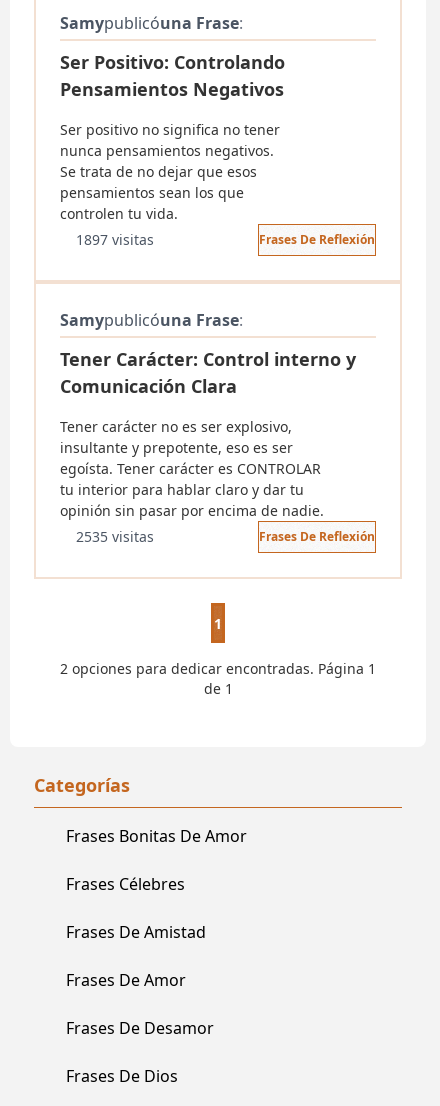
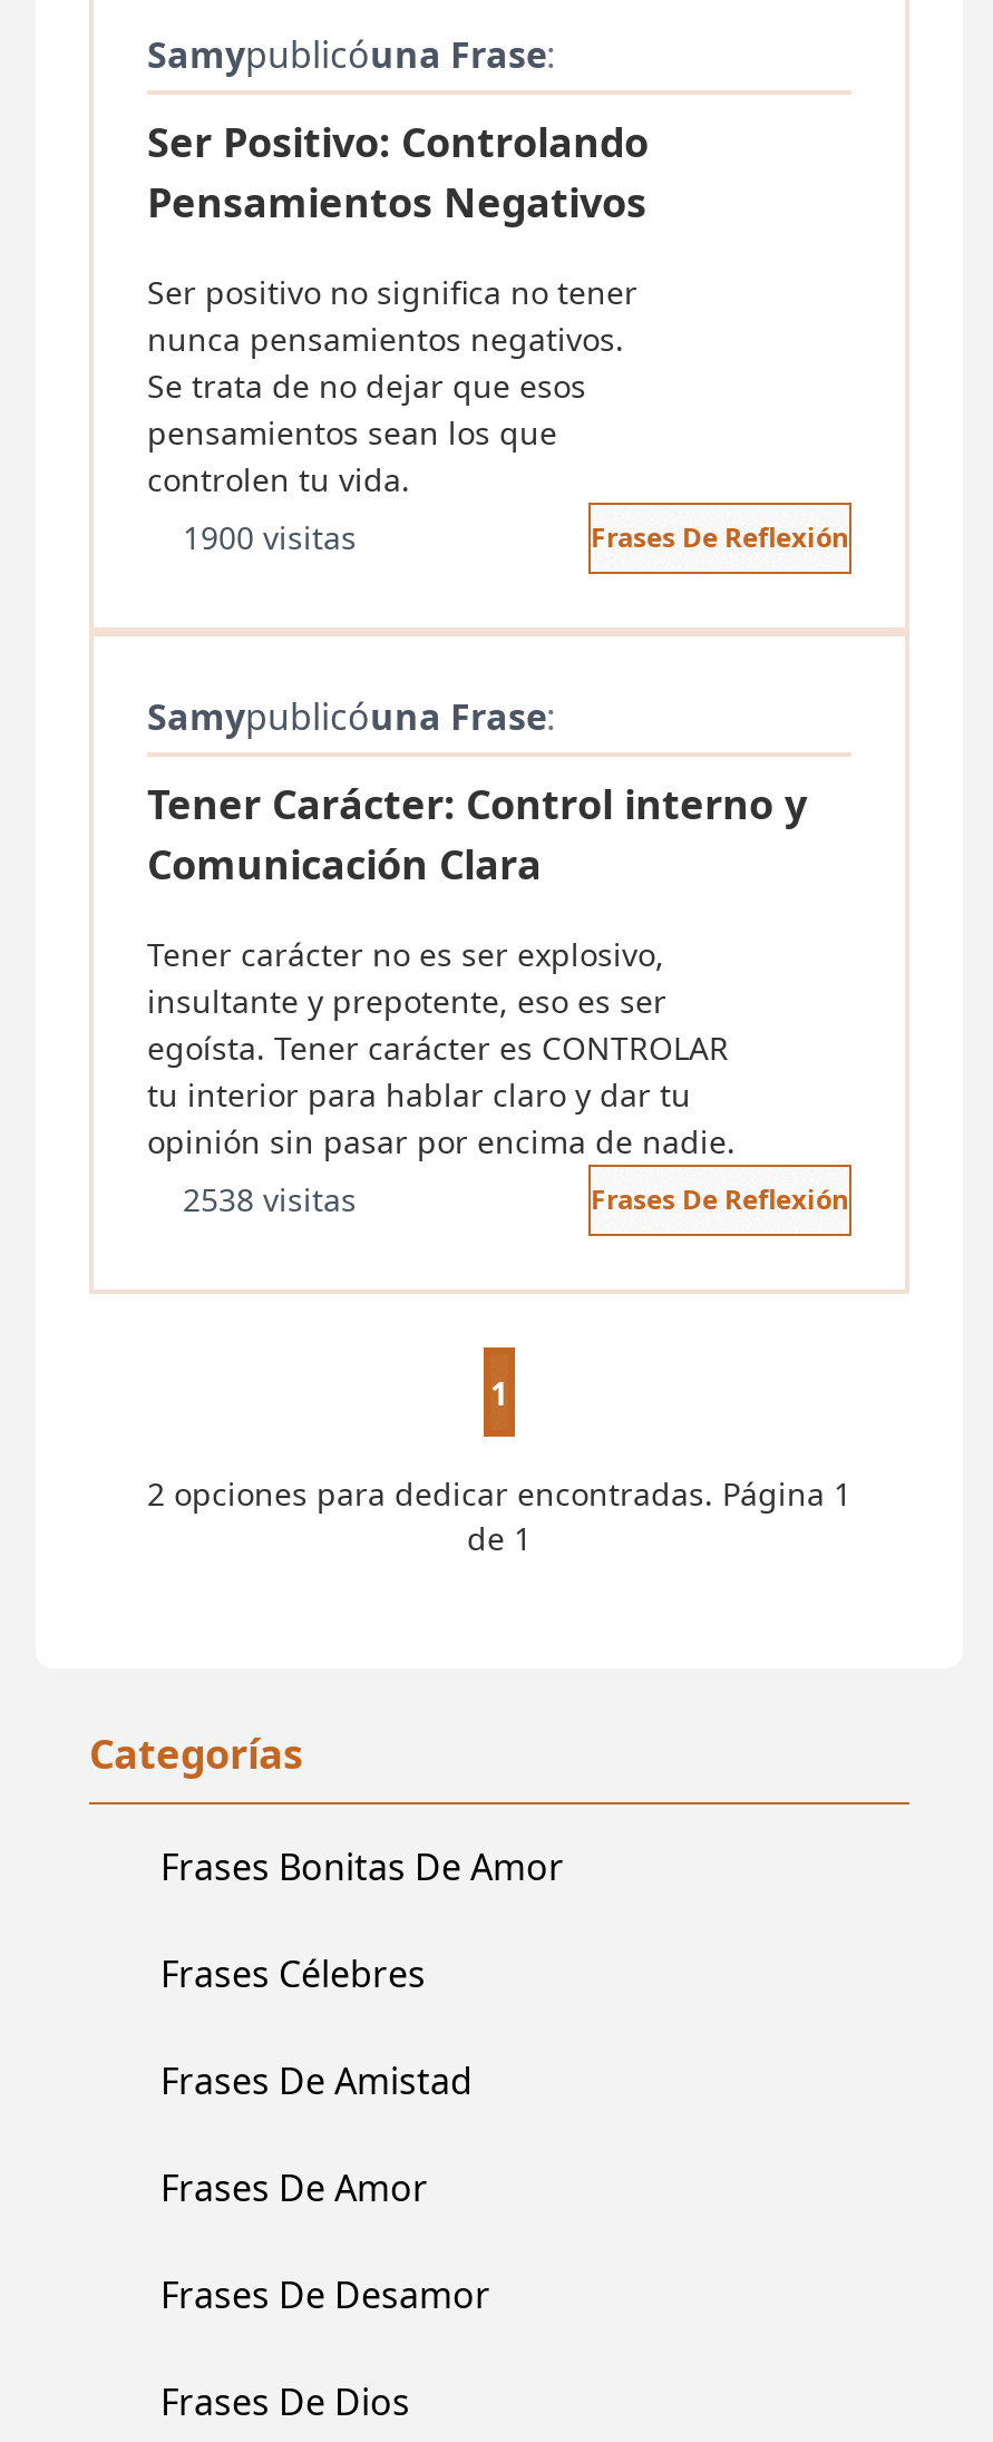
- 1897 visitas
+ 1900 visitas

- 2535 visitas
+ 2538 visitas
